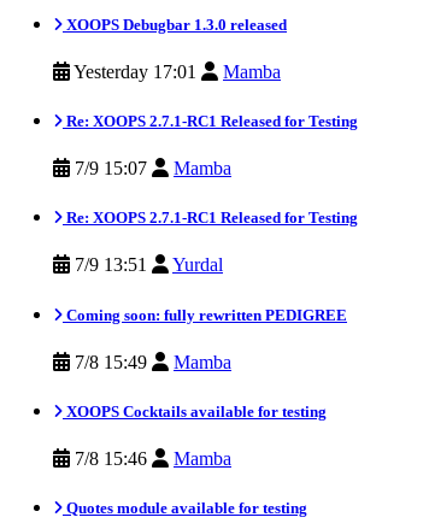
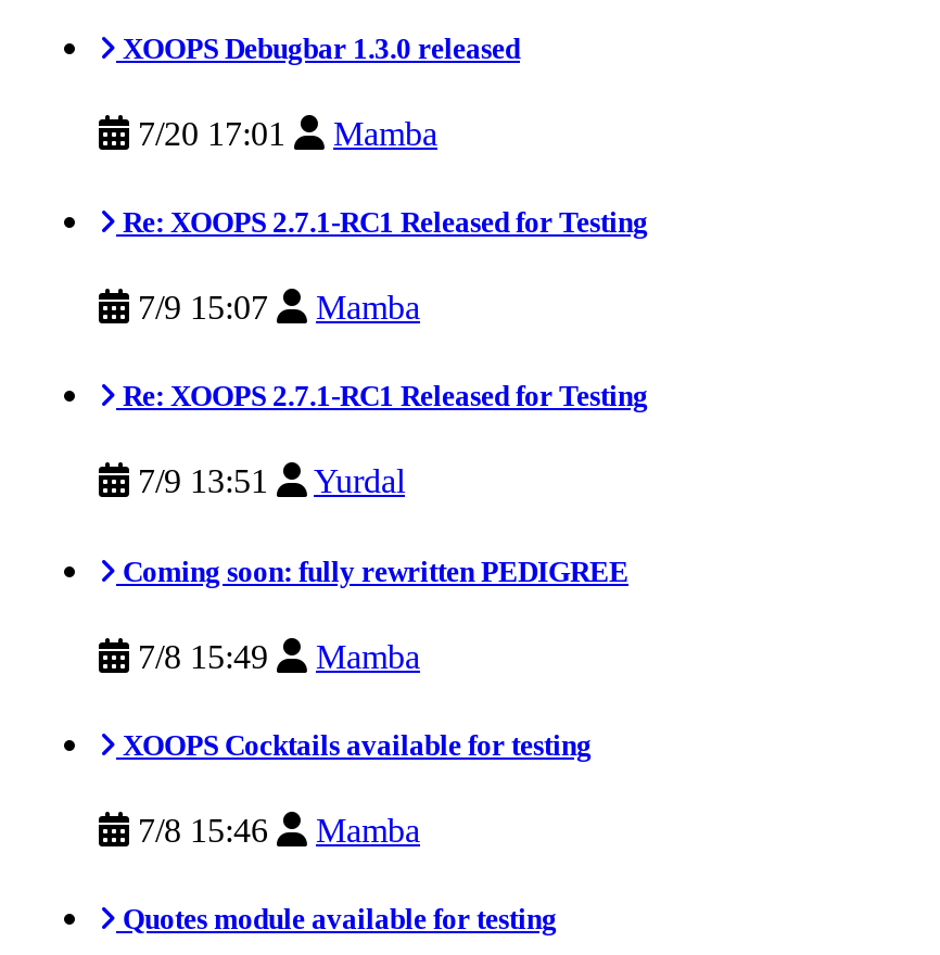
- Yesterday 17:01 Mamba
+ 7/20 17:01 Mamba
